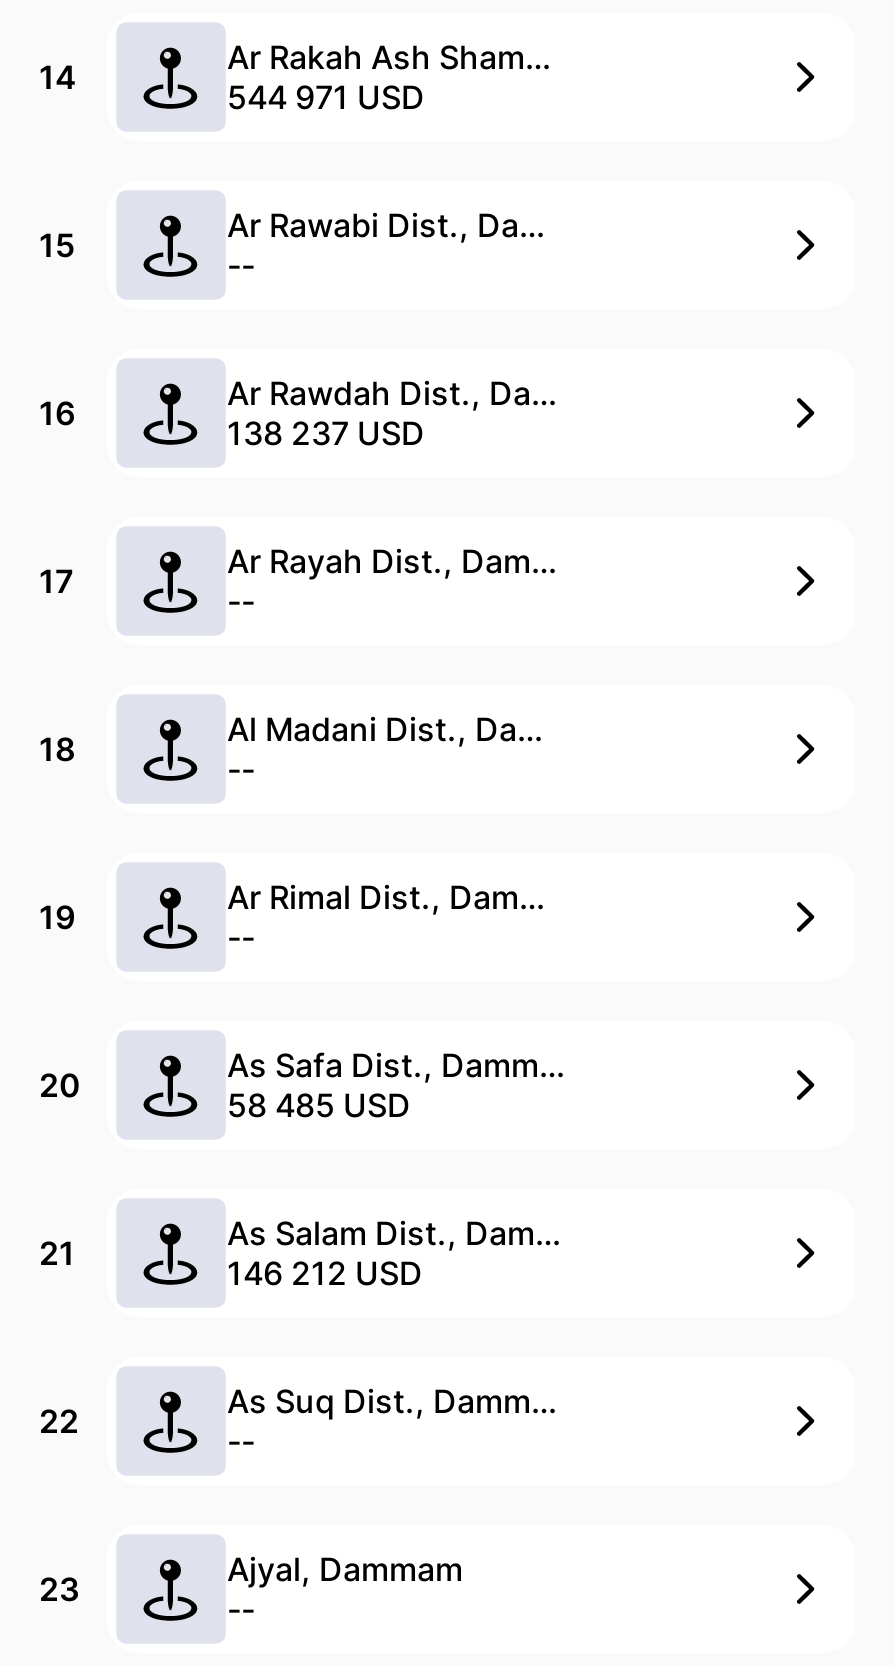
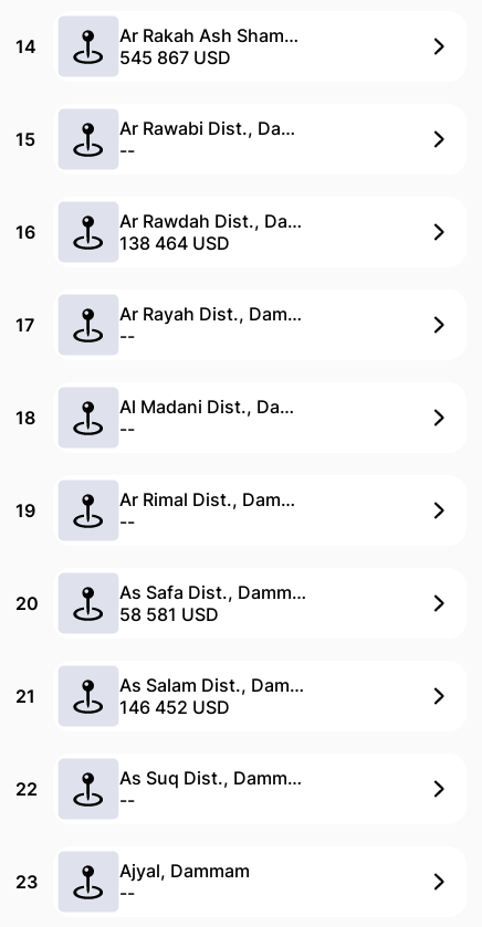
- 544 971 USD
+ 545 867 USD

- 138 237 USD
+ 138 464 USD

- 58 485 USD
+ 58 581 USD

- 146 212 USD
+ 146 452 USD
